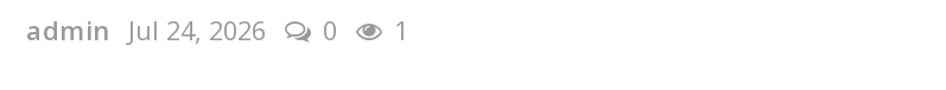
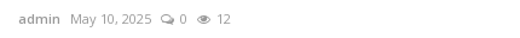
- admin Jul 24, 2026
+ admin May 10, 2025

- 1
+ 12
